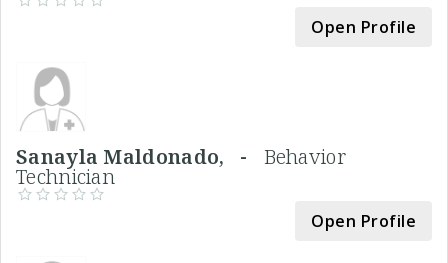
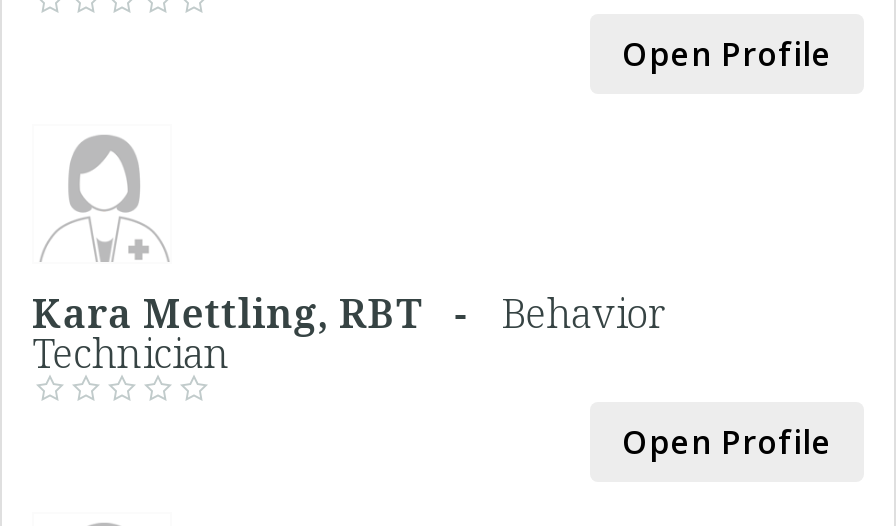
- Sanayla Maldonado, - Behavior
+ Kara Mettling, RBT - Behavior
